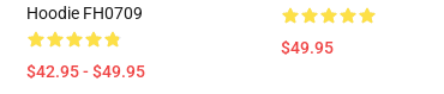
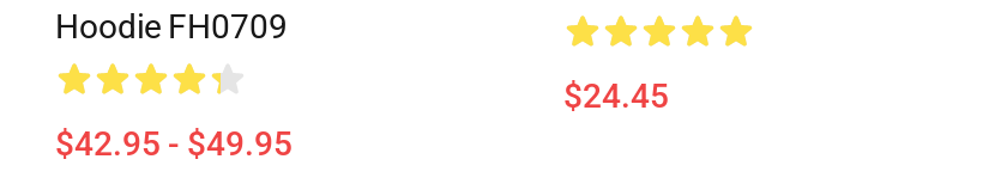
- $49.95
+ $24.45
